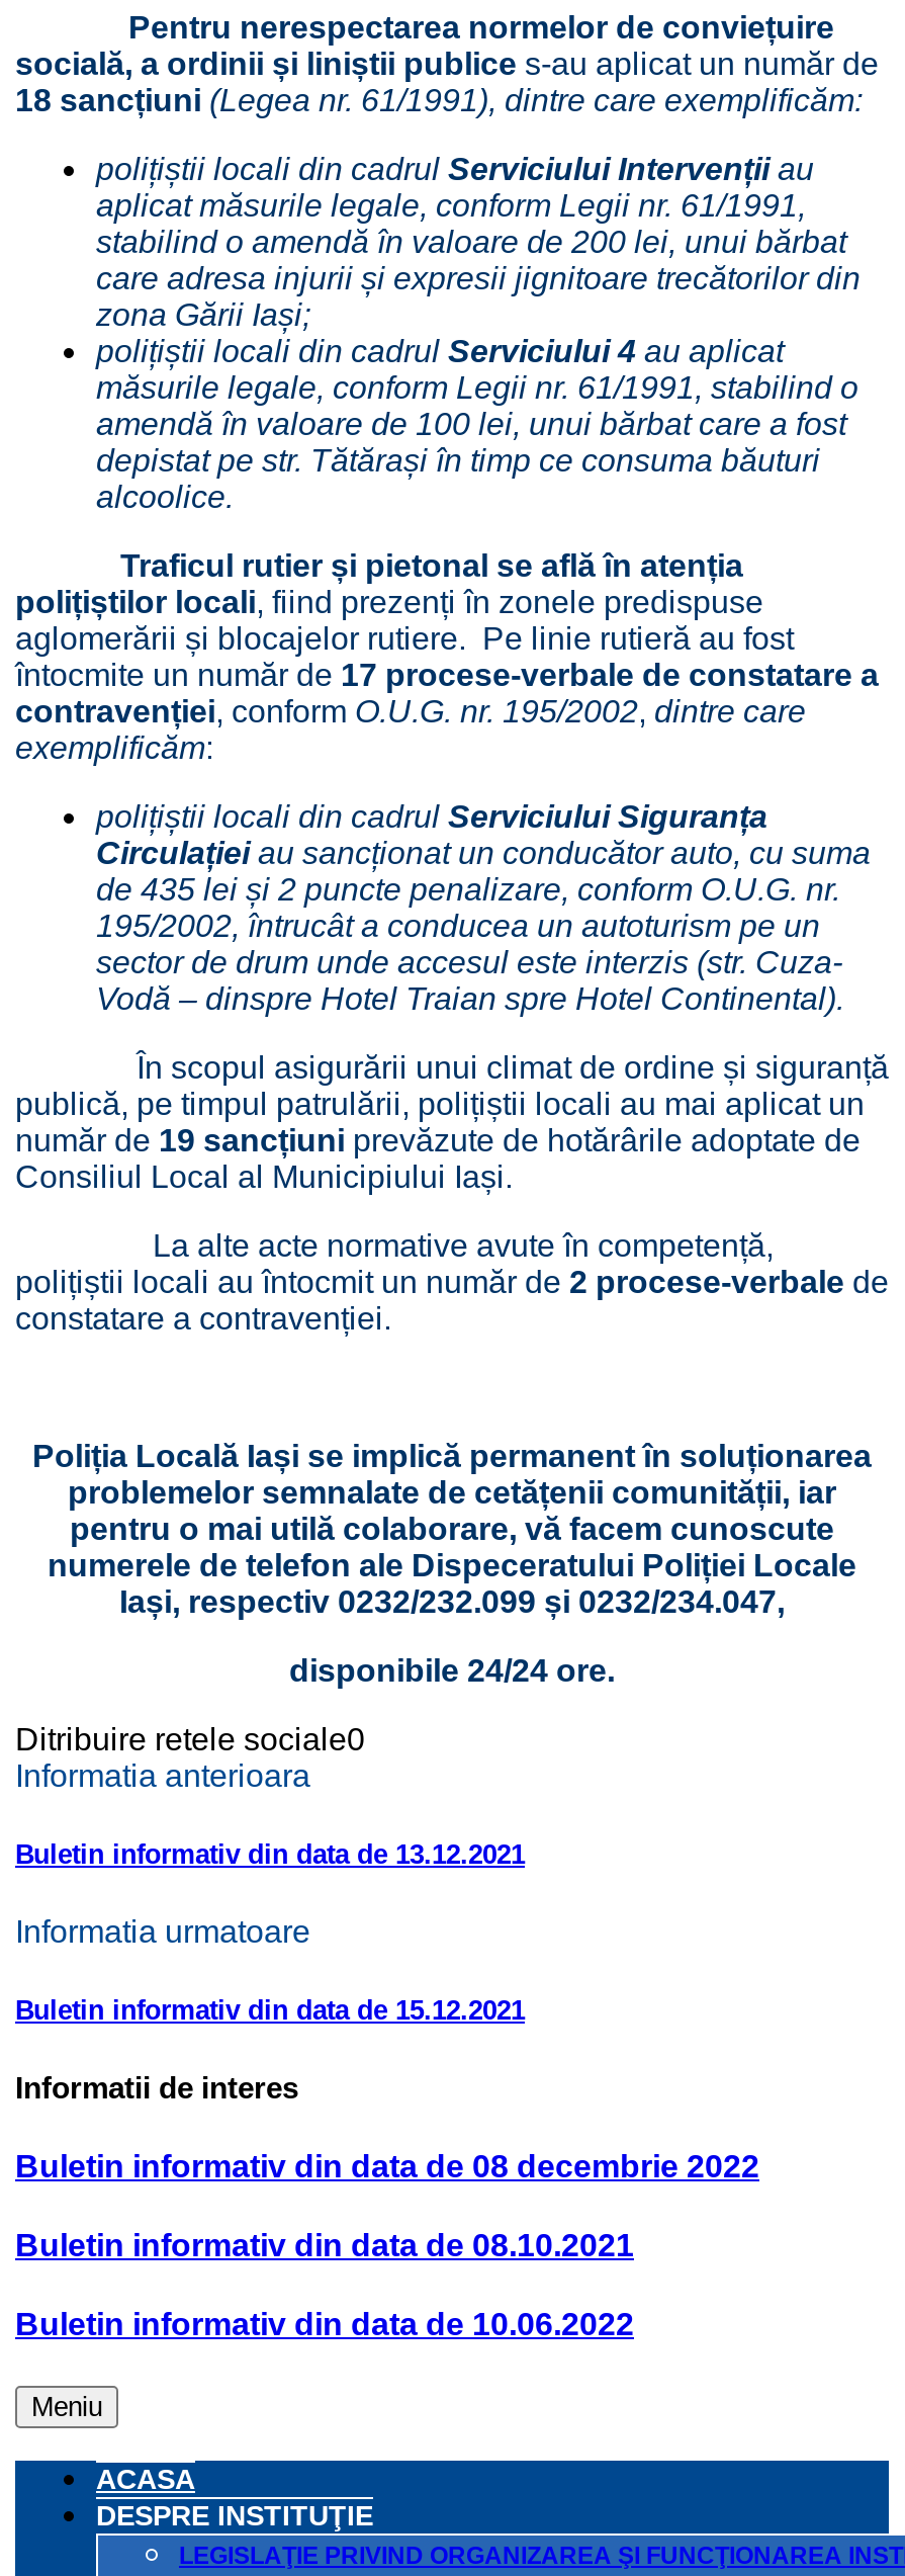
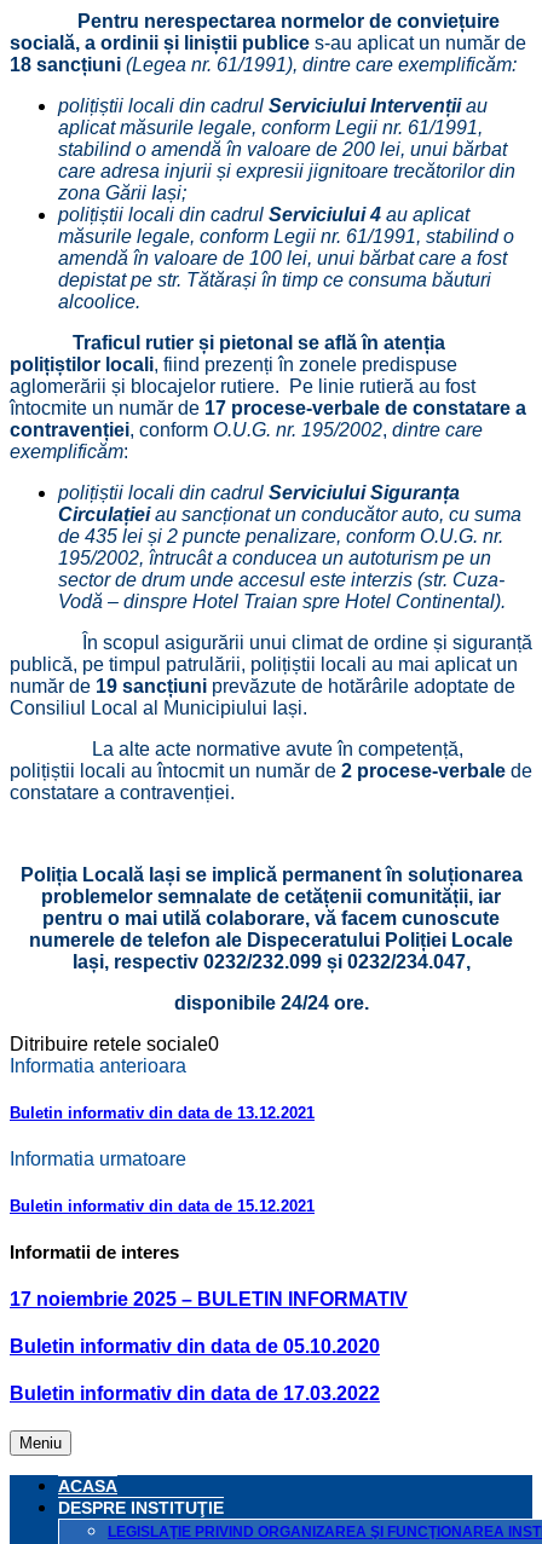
- Buletin informativ din data de 08 decembrie 2022
+ 17 noiembrie 2025 – BULETIN INFORMATIV

- Buletin informativ din data de 08.10.2021
+ Buletin informativ din data de 05.10.2020

- Buletin informativ din data de 10.06.2022
+ Buletin informativ din data de 17.03.2022
